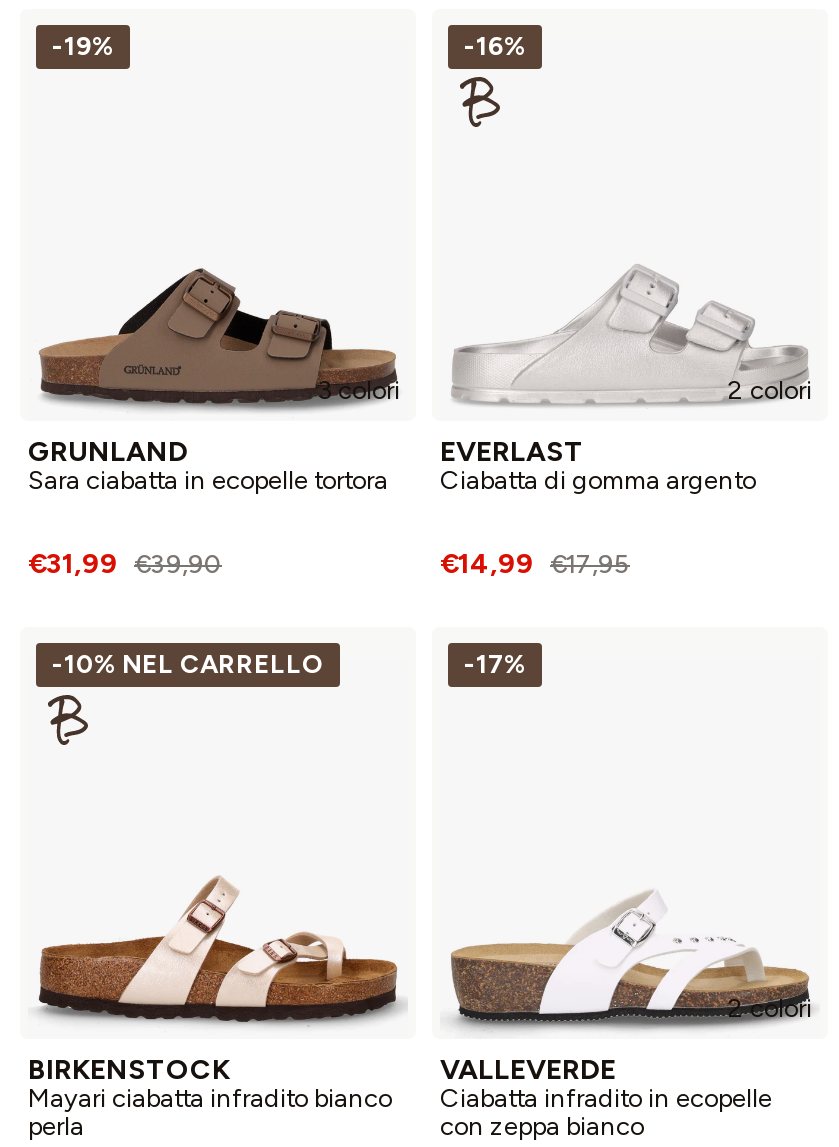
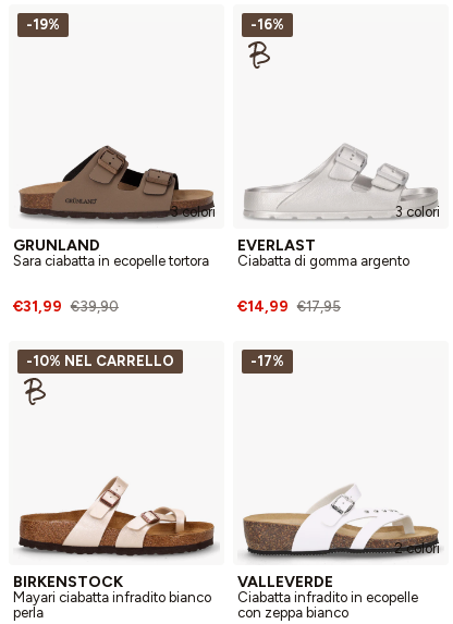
- 2 colori
+ 3 colori
